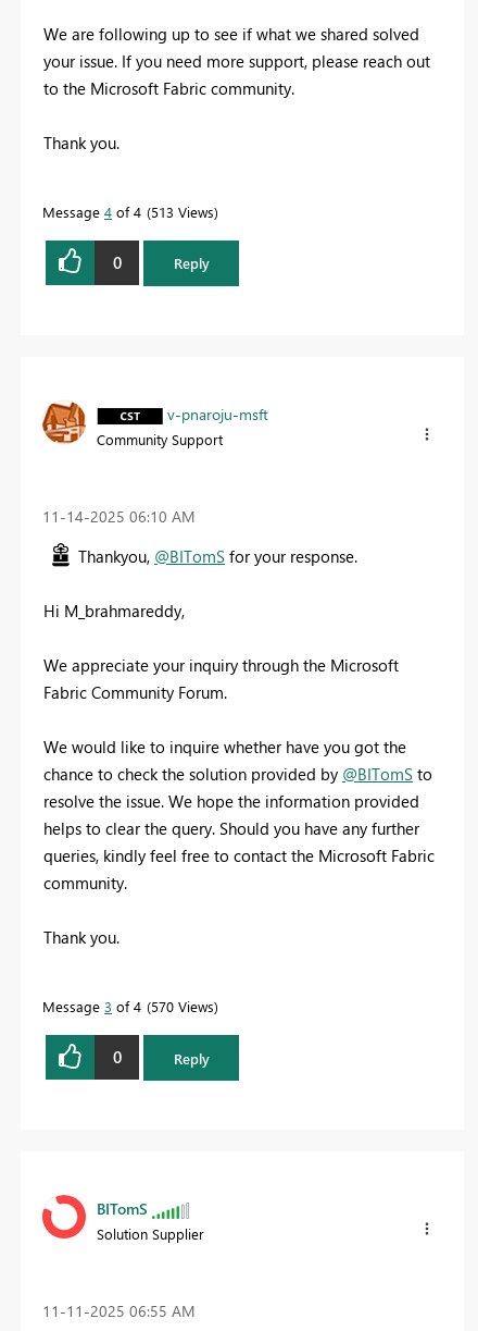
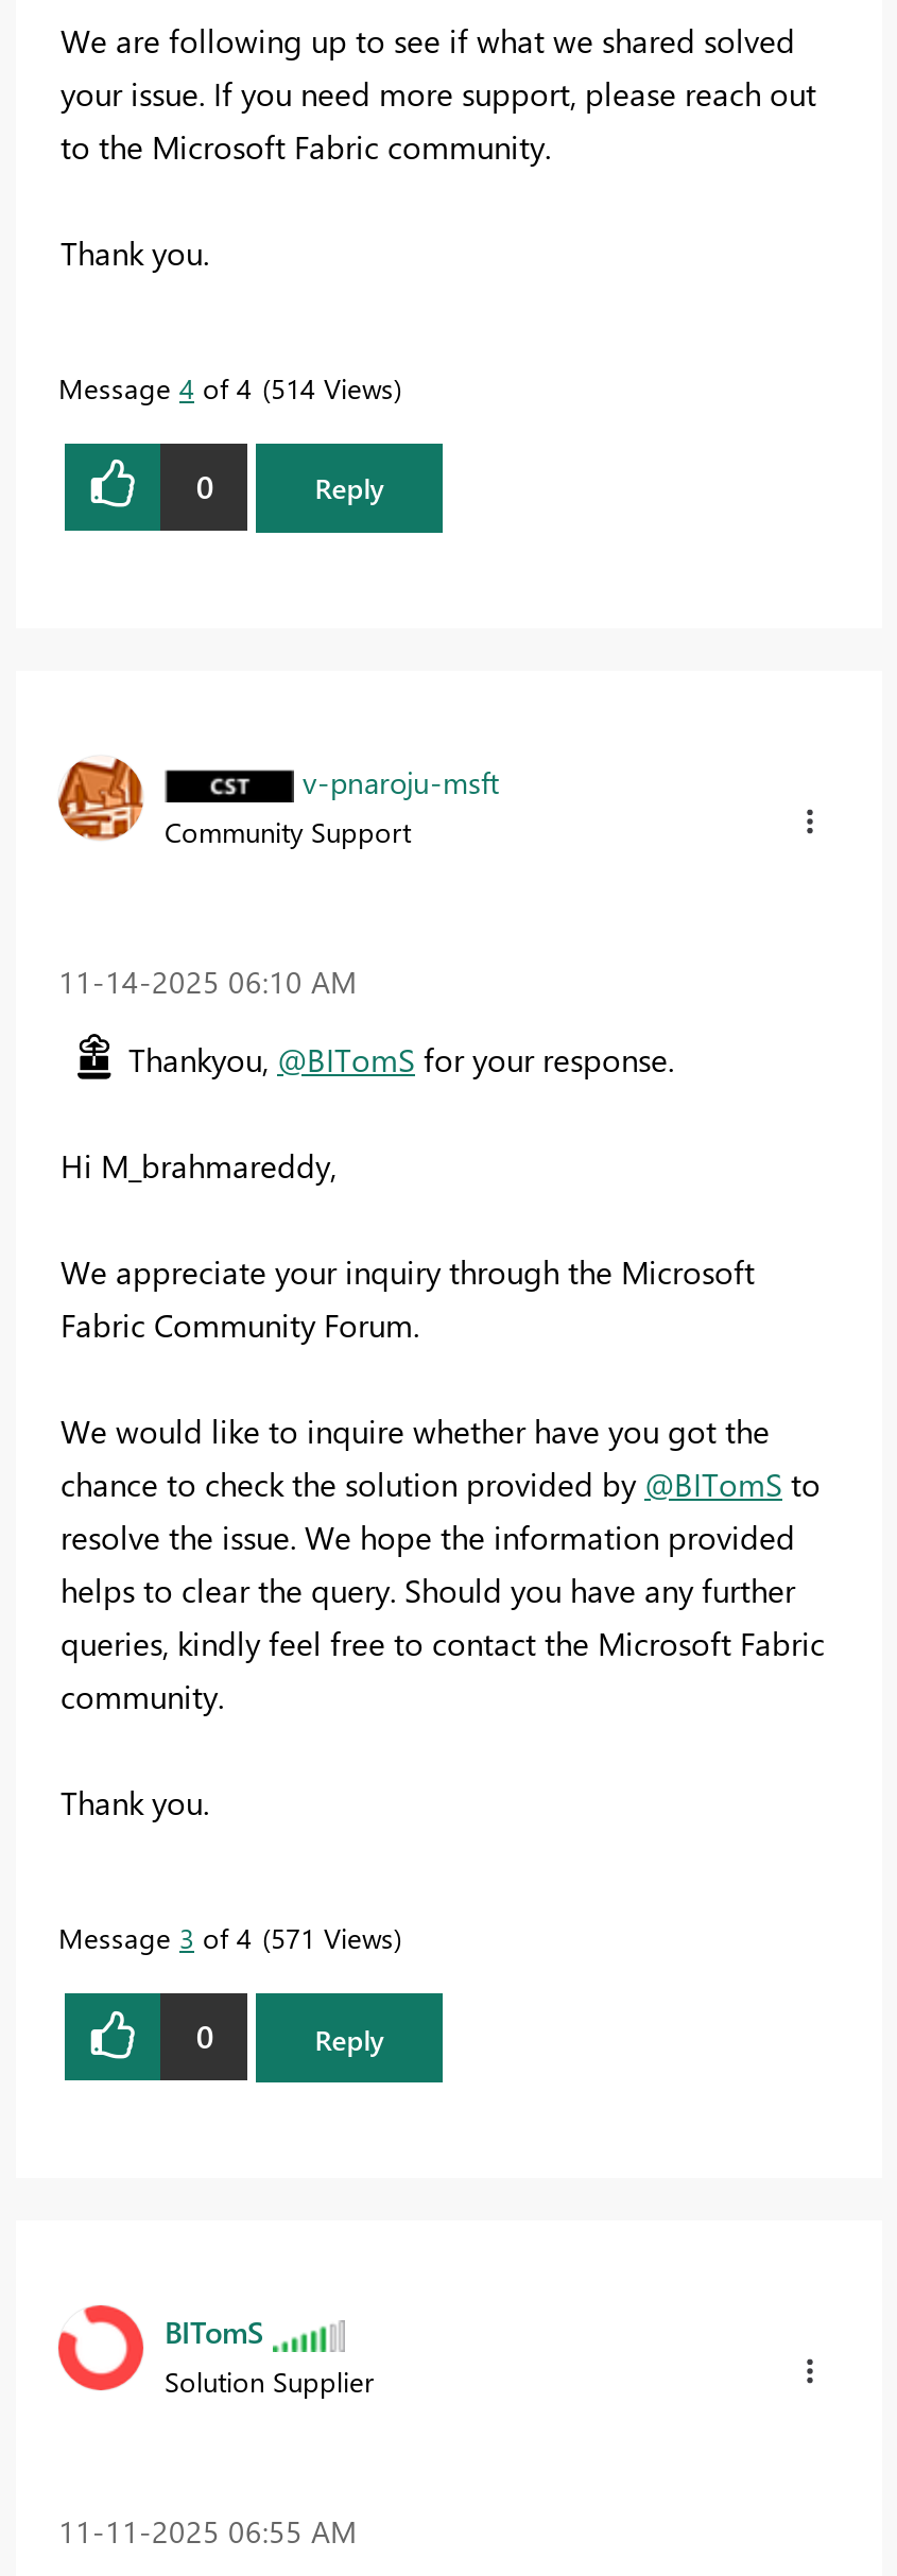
- Message 4 of 4 513 Views
+ Message 4 of 4 514 Views

- Message 3 of 4 570 Views
+ Message 3 of 4 571 Views
